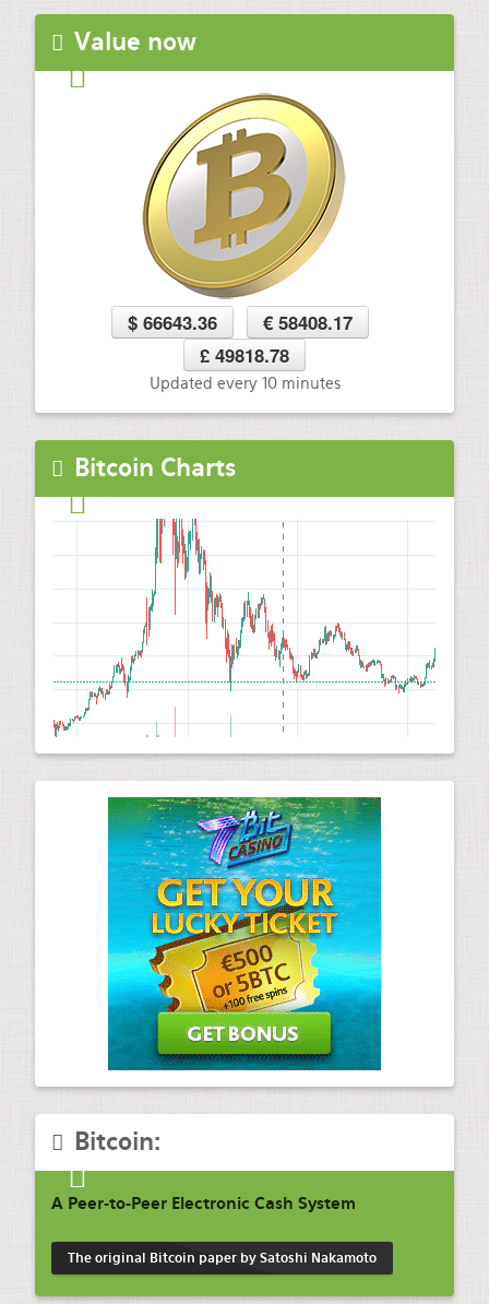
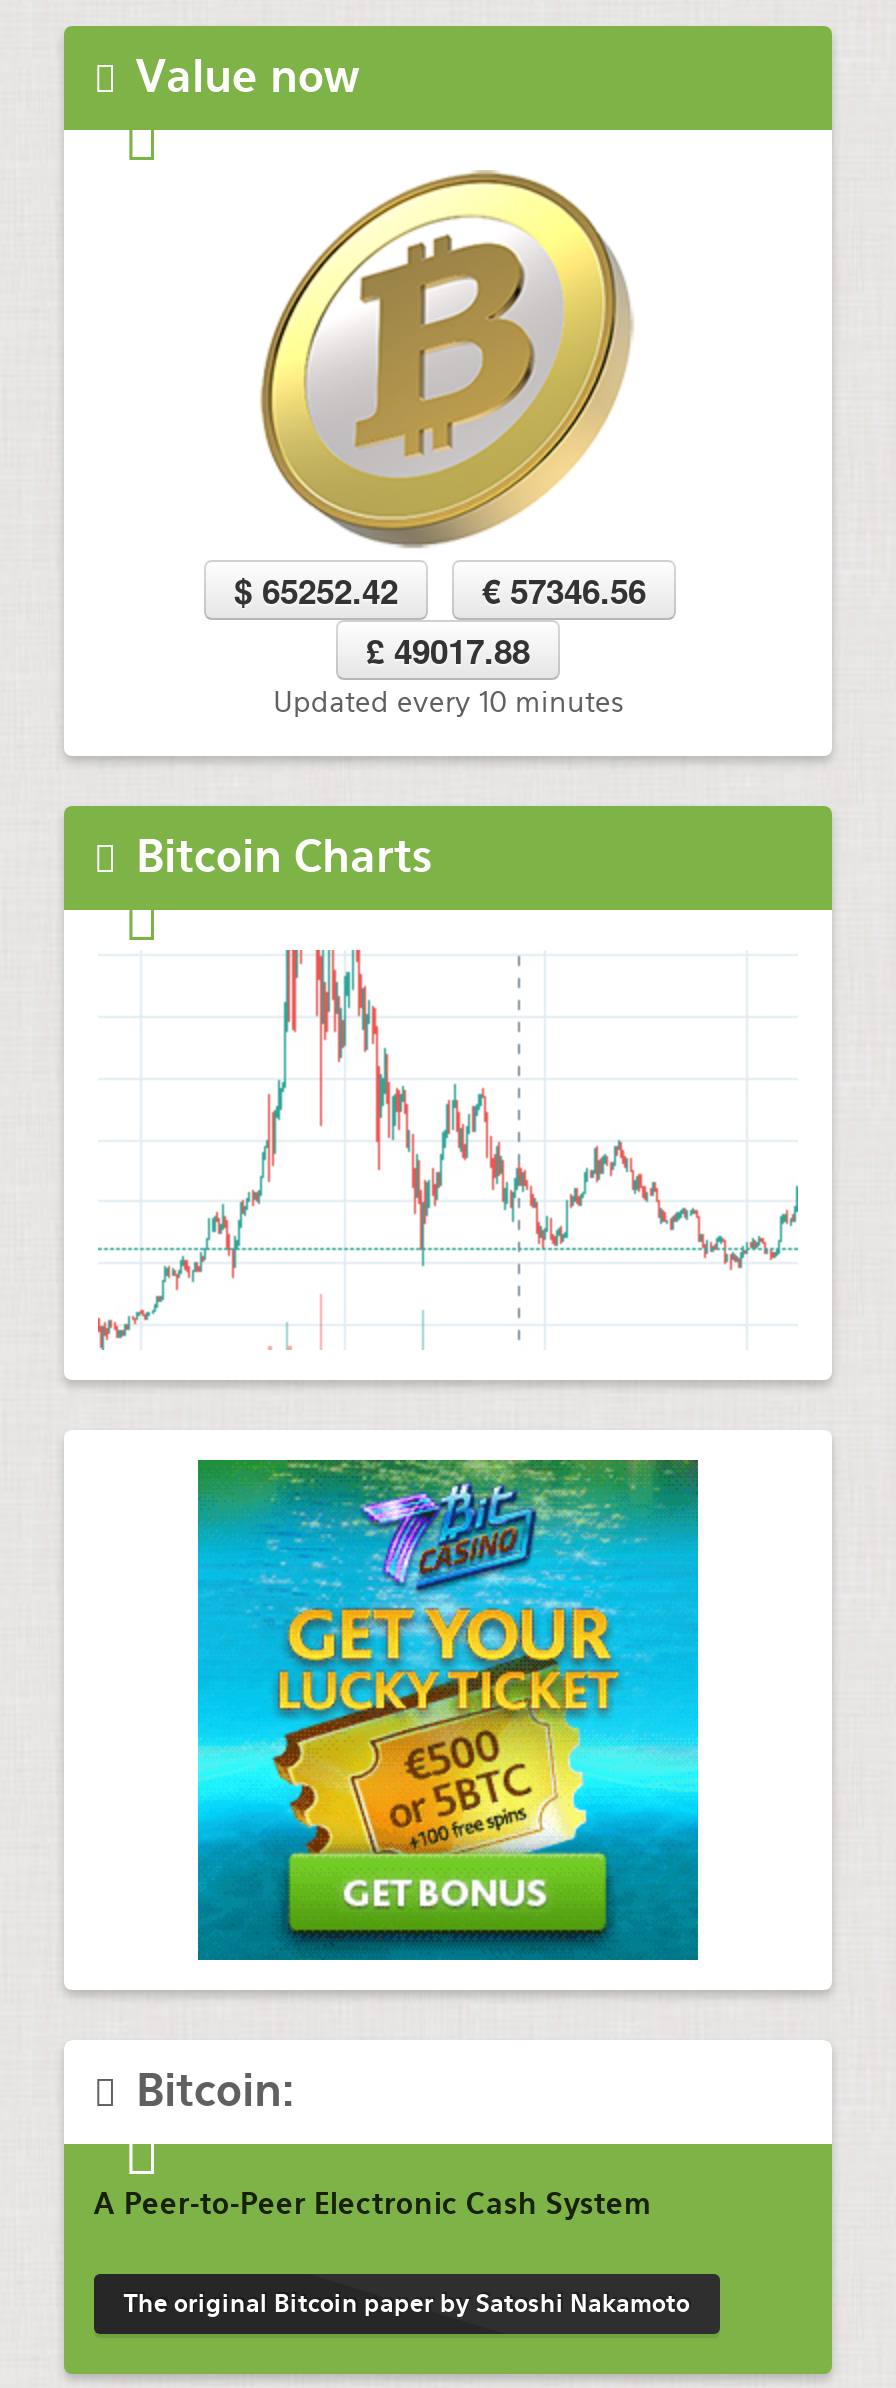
- $ 66643.36
+ $ 65252.42

- € 58408.17
+ € 57346.56

- £ 49818.78
+ £ 49017.88
